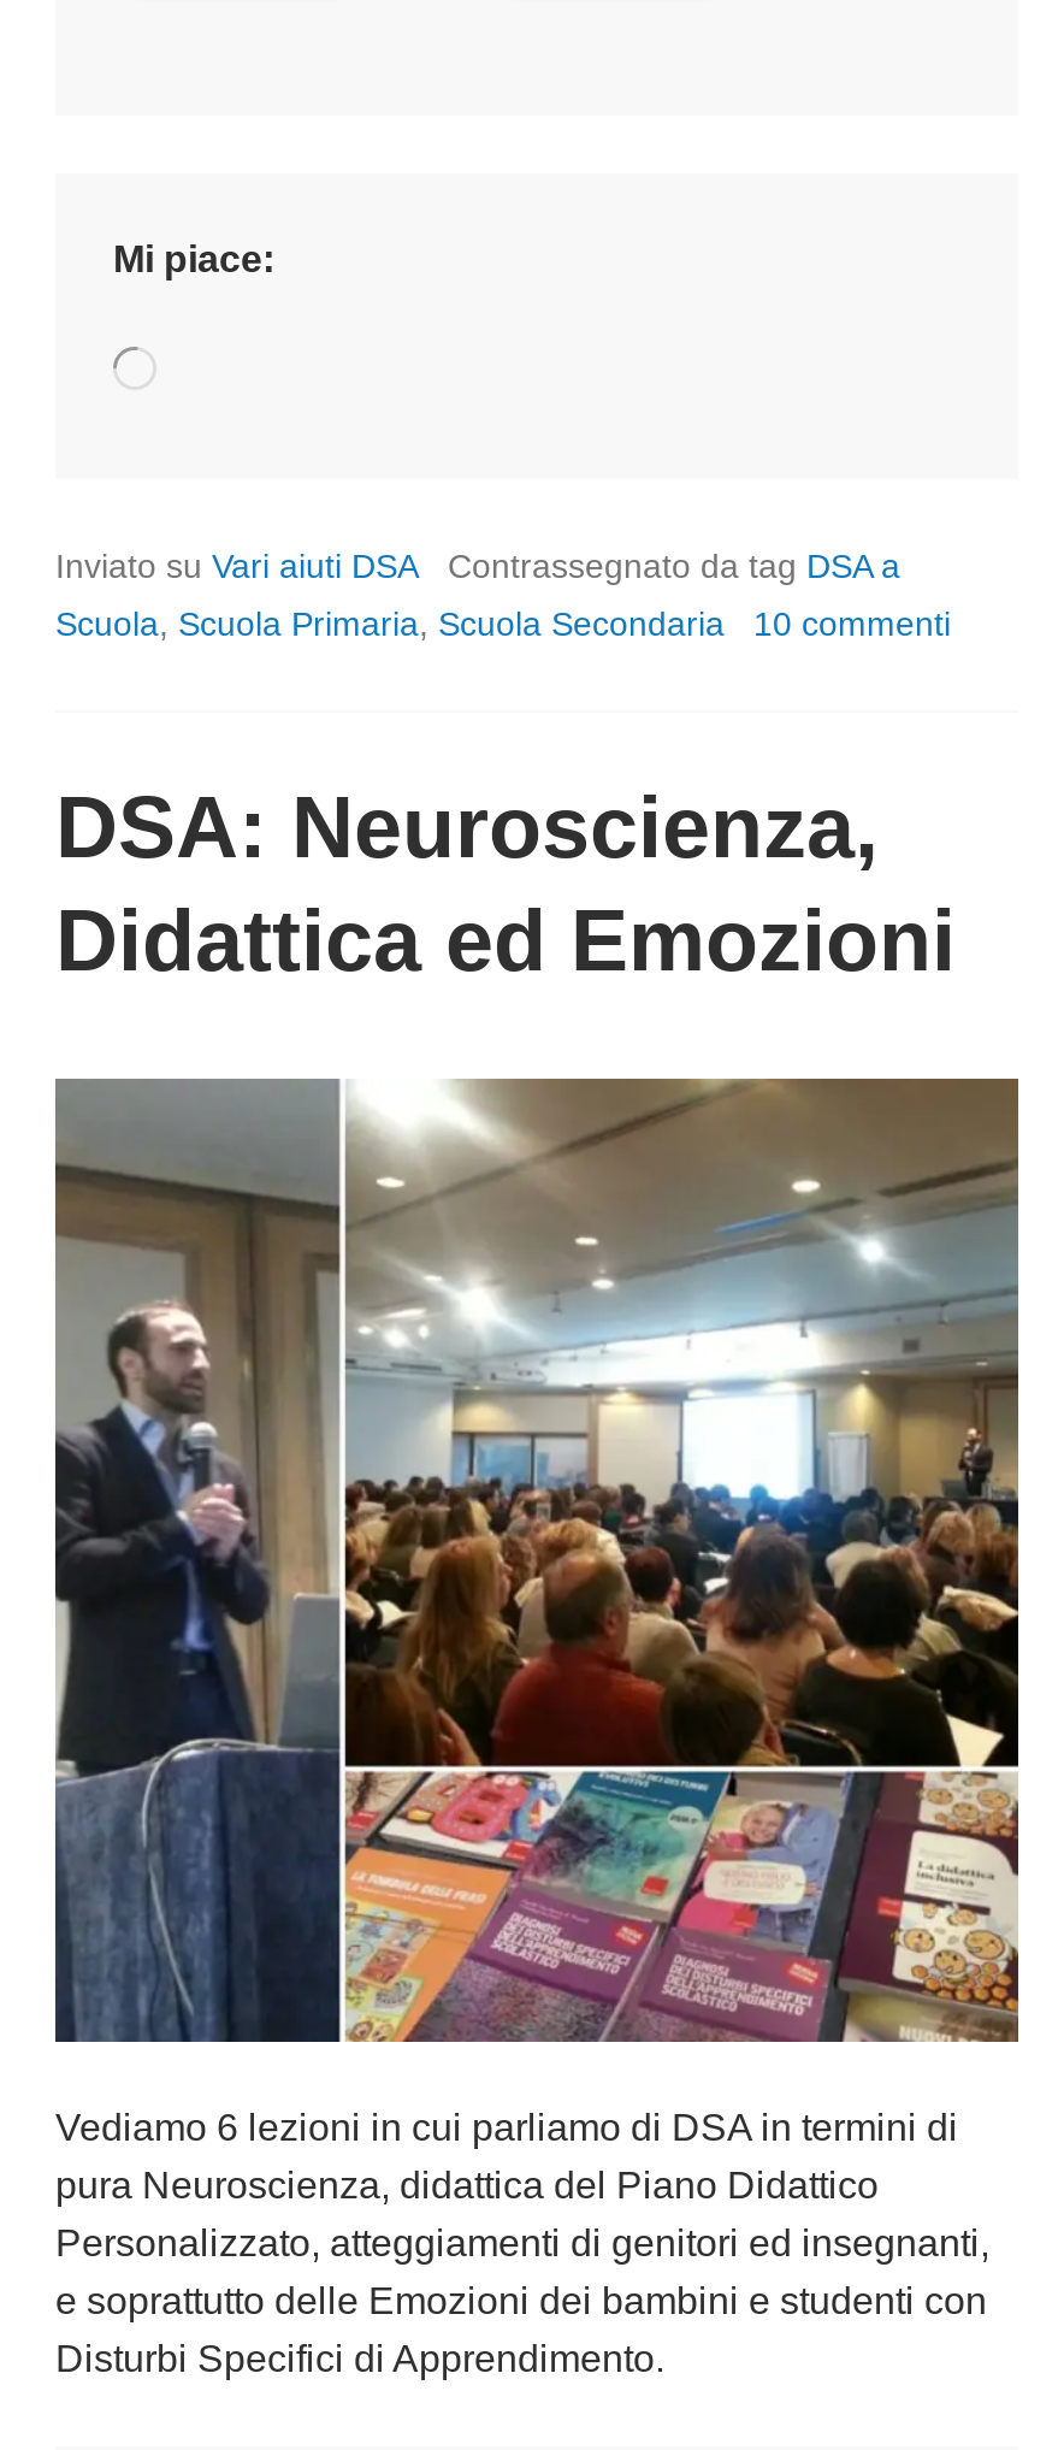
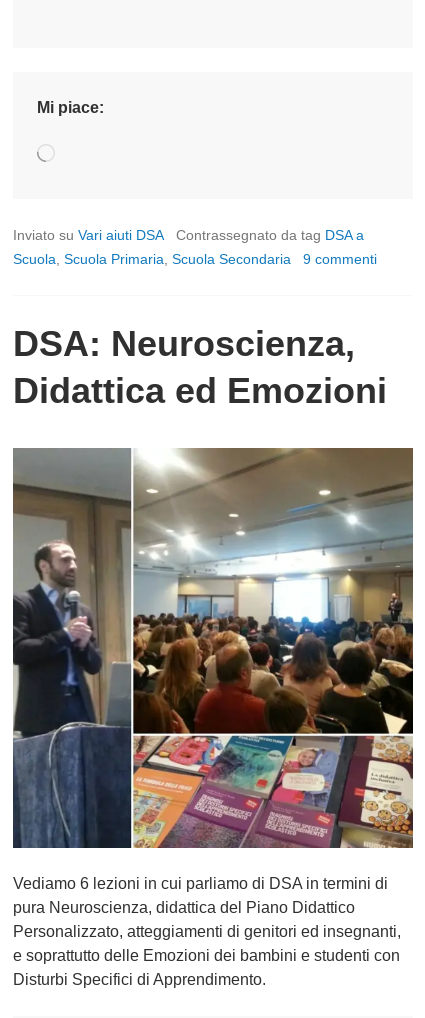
- Scuola, Scuola Primaria, Scuola Secondaria 10 commenti
+ Scuola, Scuola Primaria, Scuola Secondaria 9 commenti
